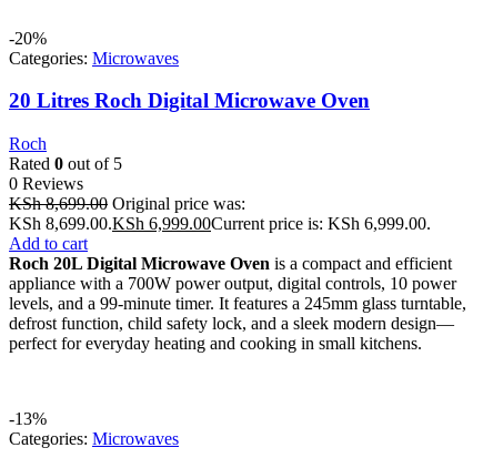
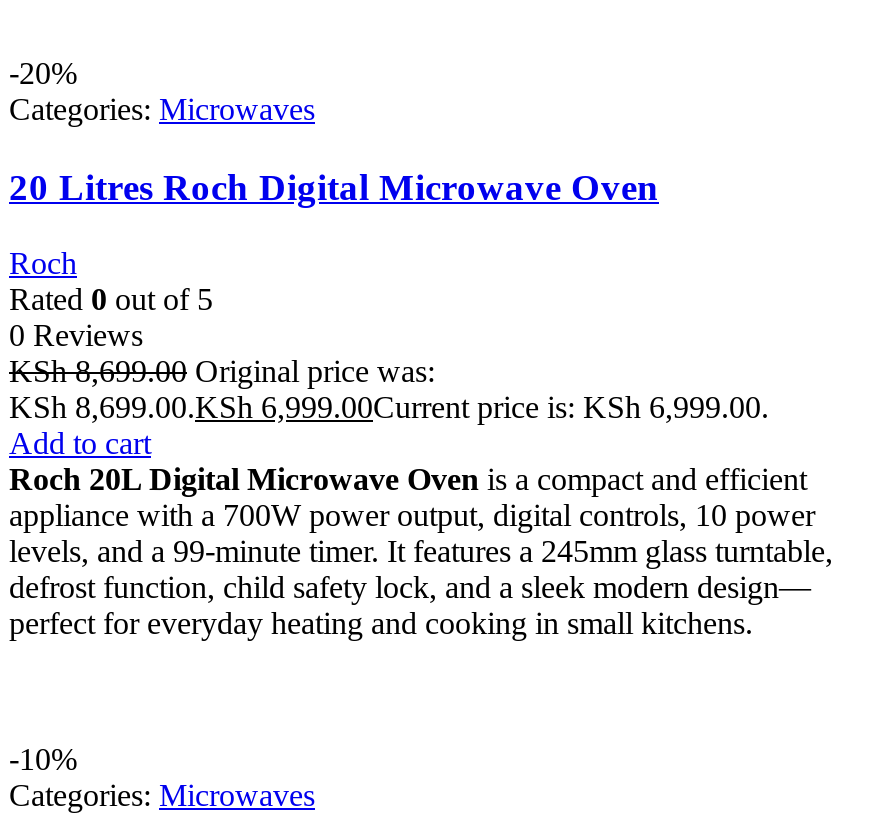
- -13%
+ -10%
